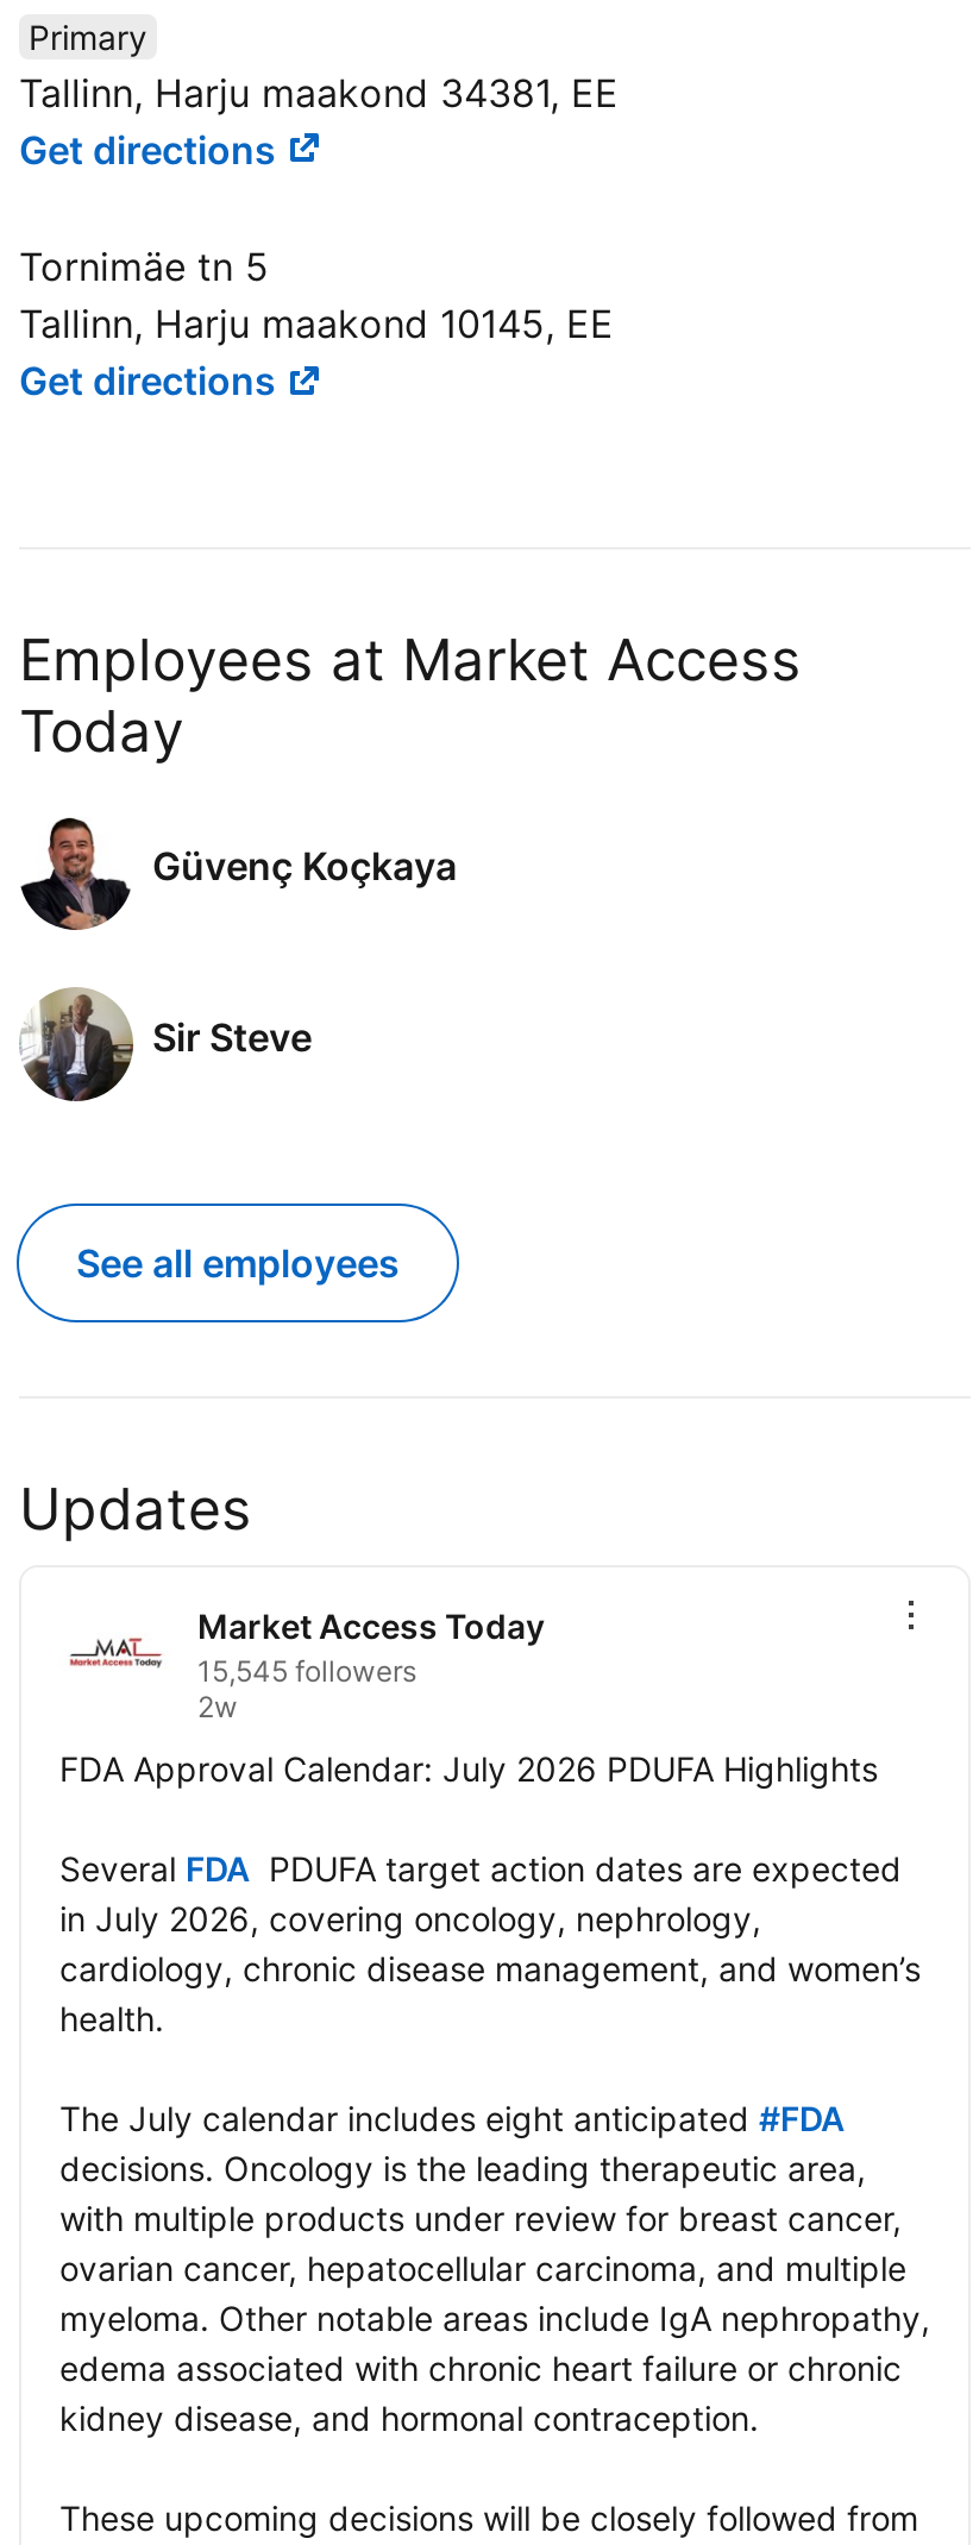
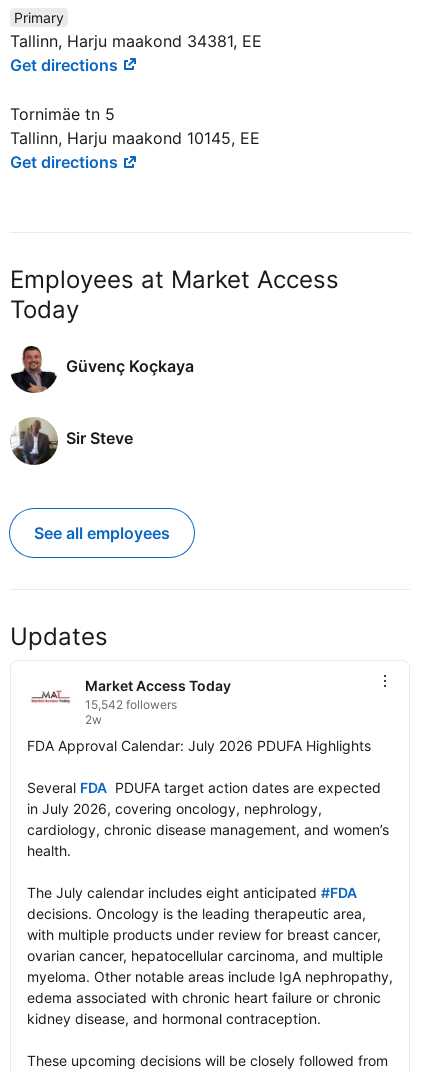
- 15,545 followers
+ 15,542 followers
